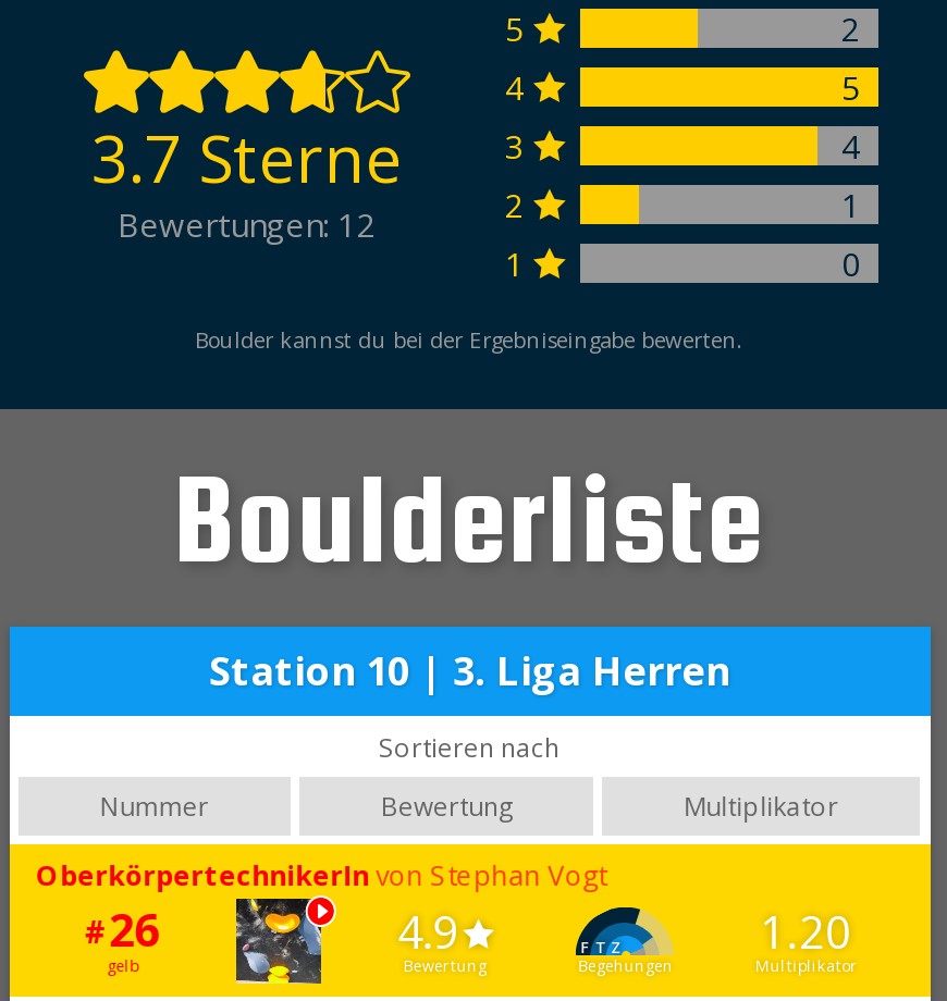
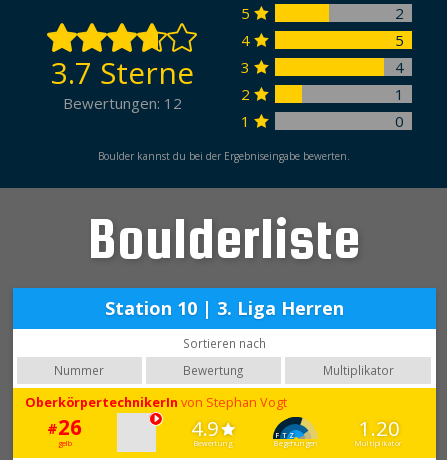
- [image]
+ [image]
